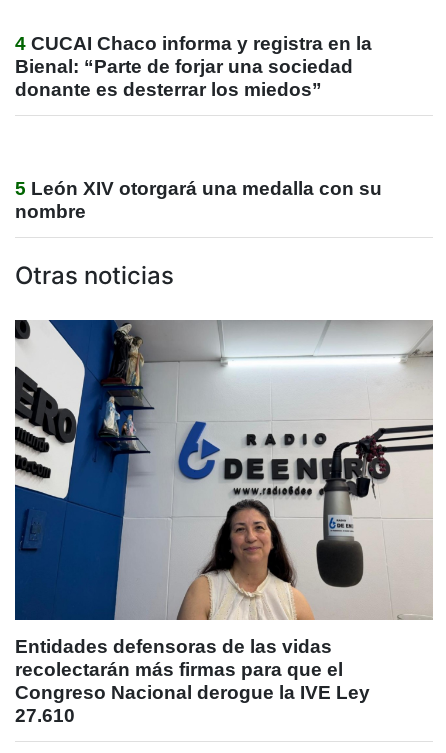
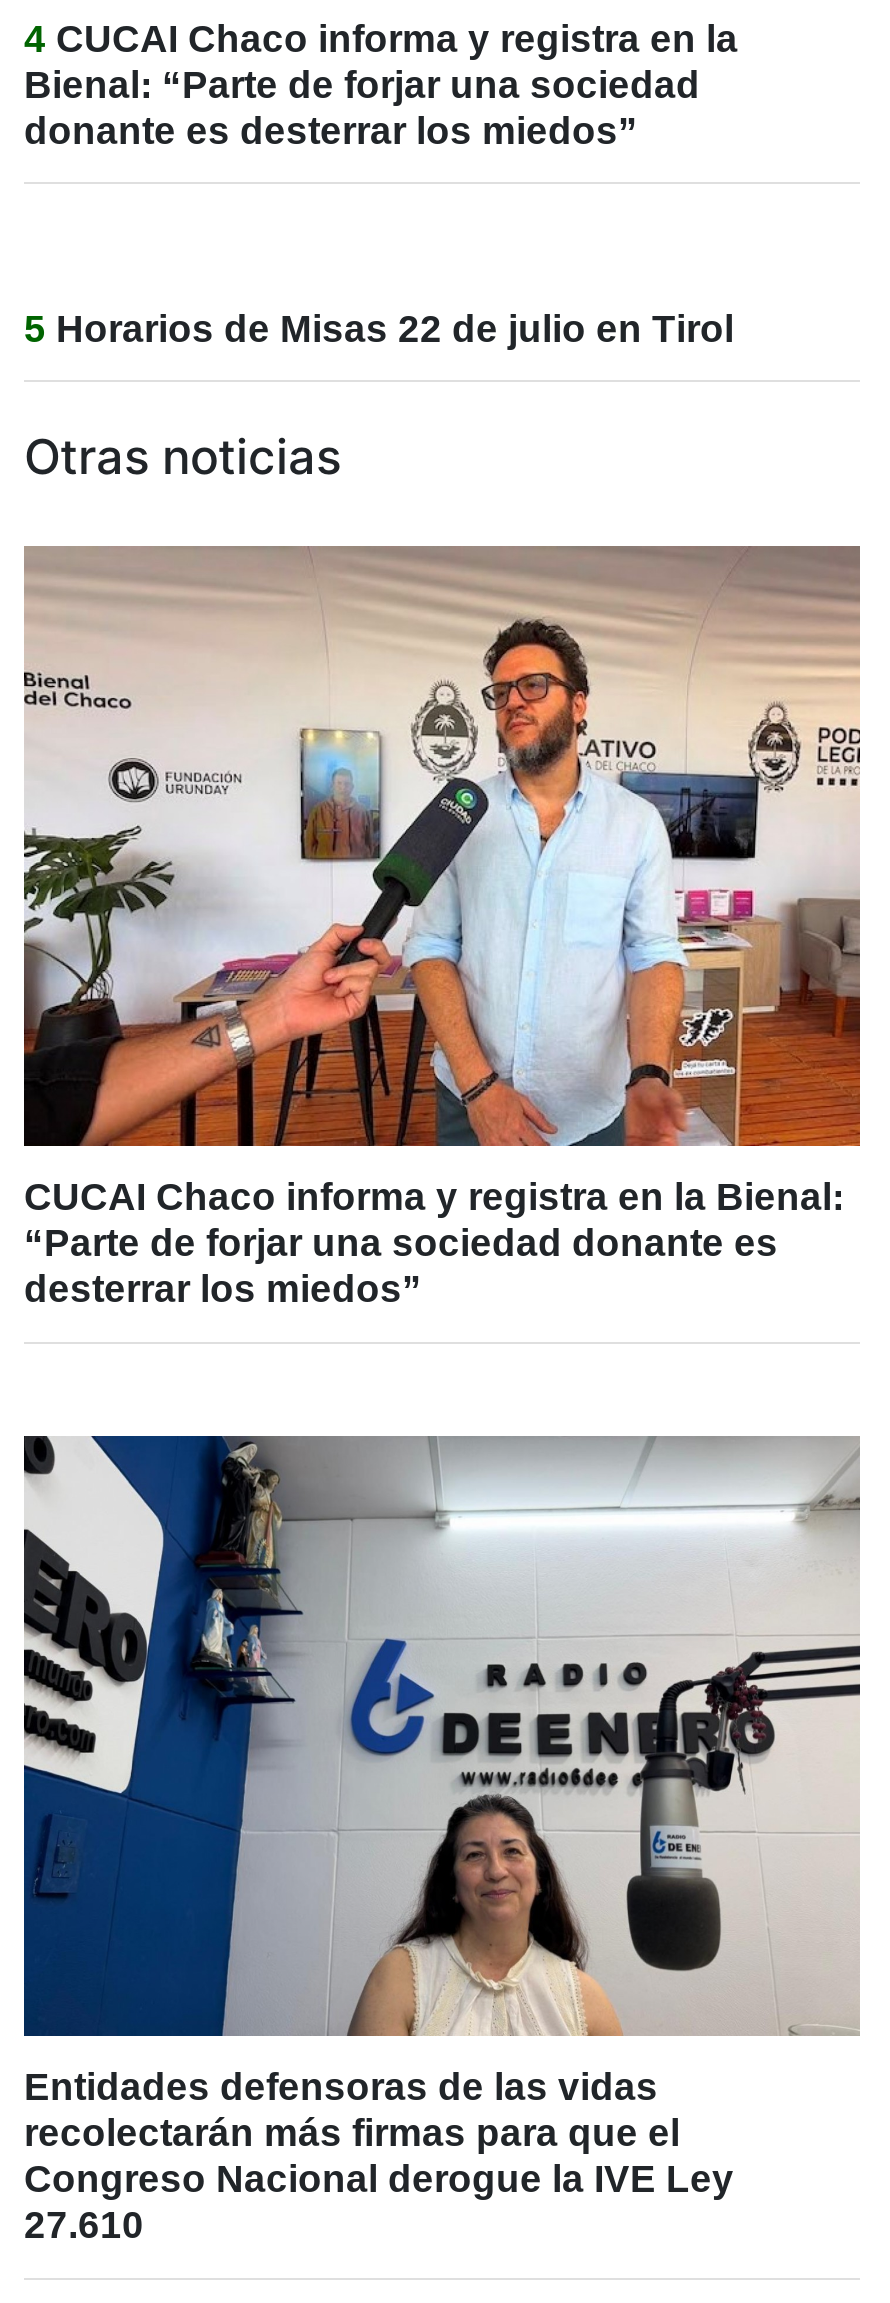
- 5 León XIV otorgará una medalla con su
- nombre
+ 5 Horarios de Misas 22 de julio en Tirol

moved up: Otras noticias

+ [image]
+ CUCAI Chaco informa y registra en la Bienal:
+ “Parte de forjar una sociedad donante es
+ desterrar los miedos”
